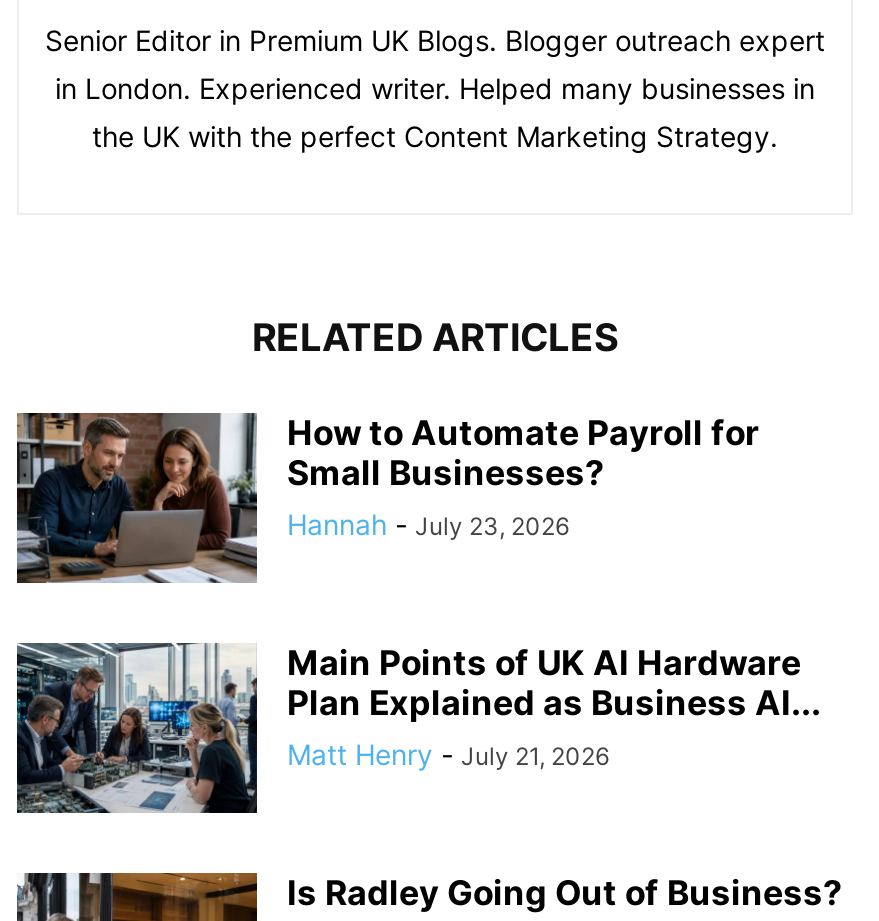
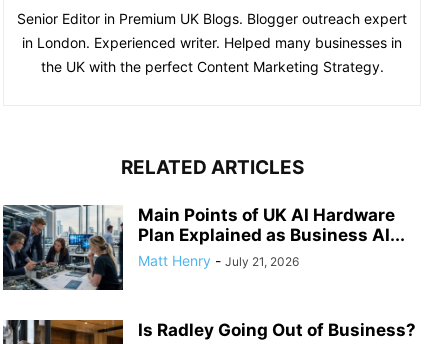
- [image]
- How to Automate Payroll for
- Small Businesses?
- Hannah - July 23, 2026
